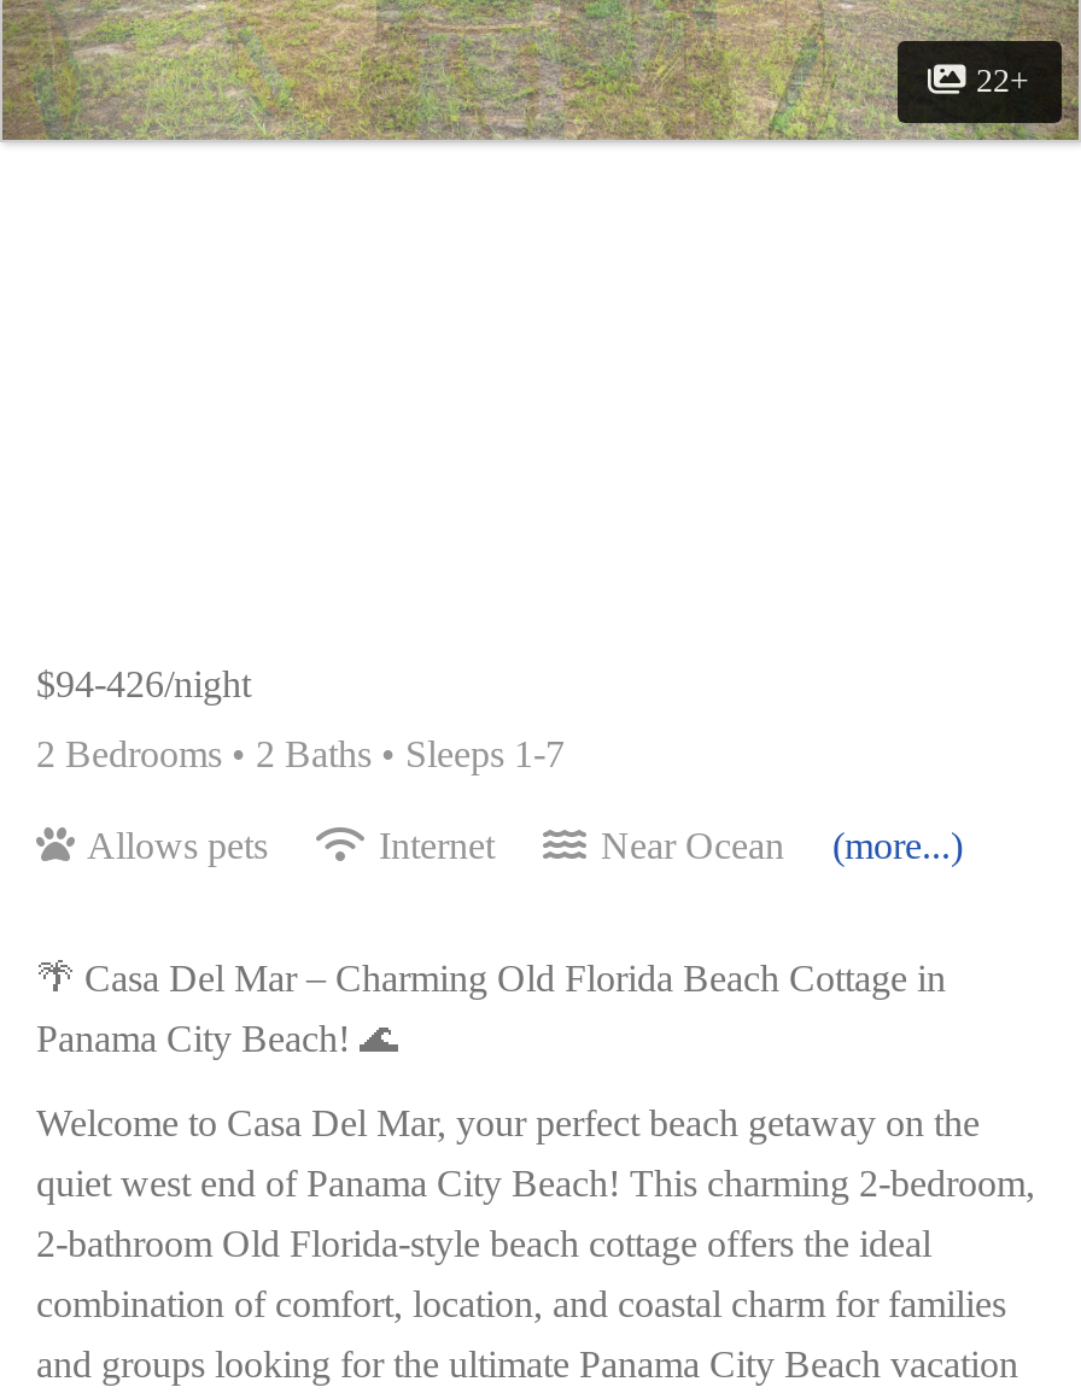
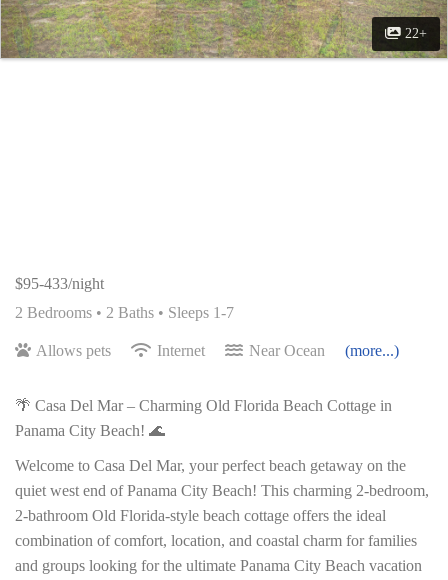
- $94-426/night
+ $95-433/night
